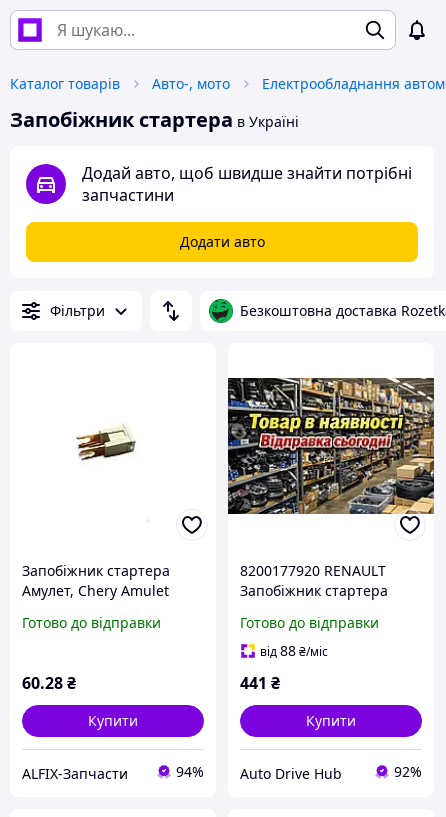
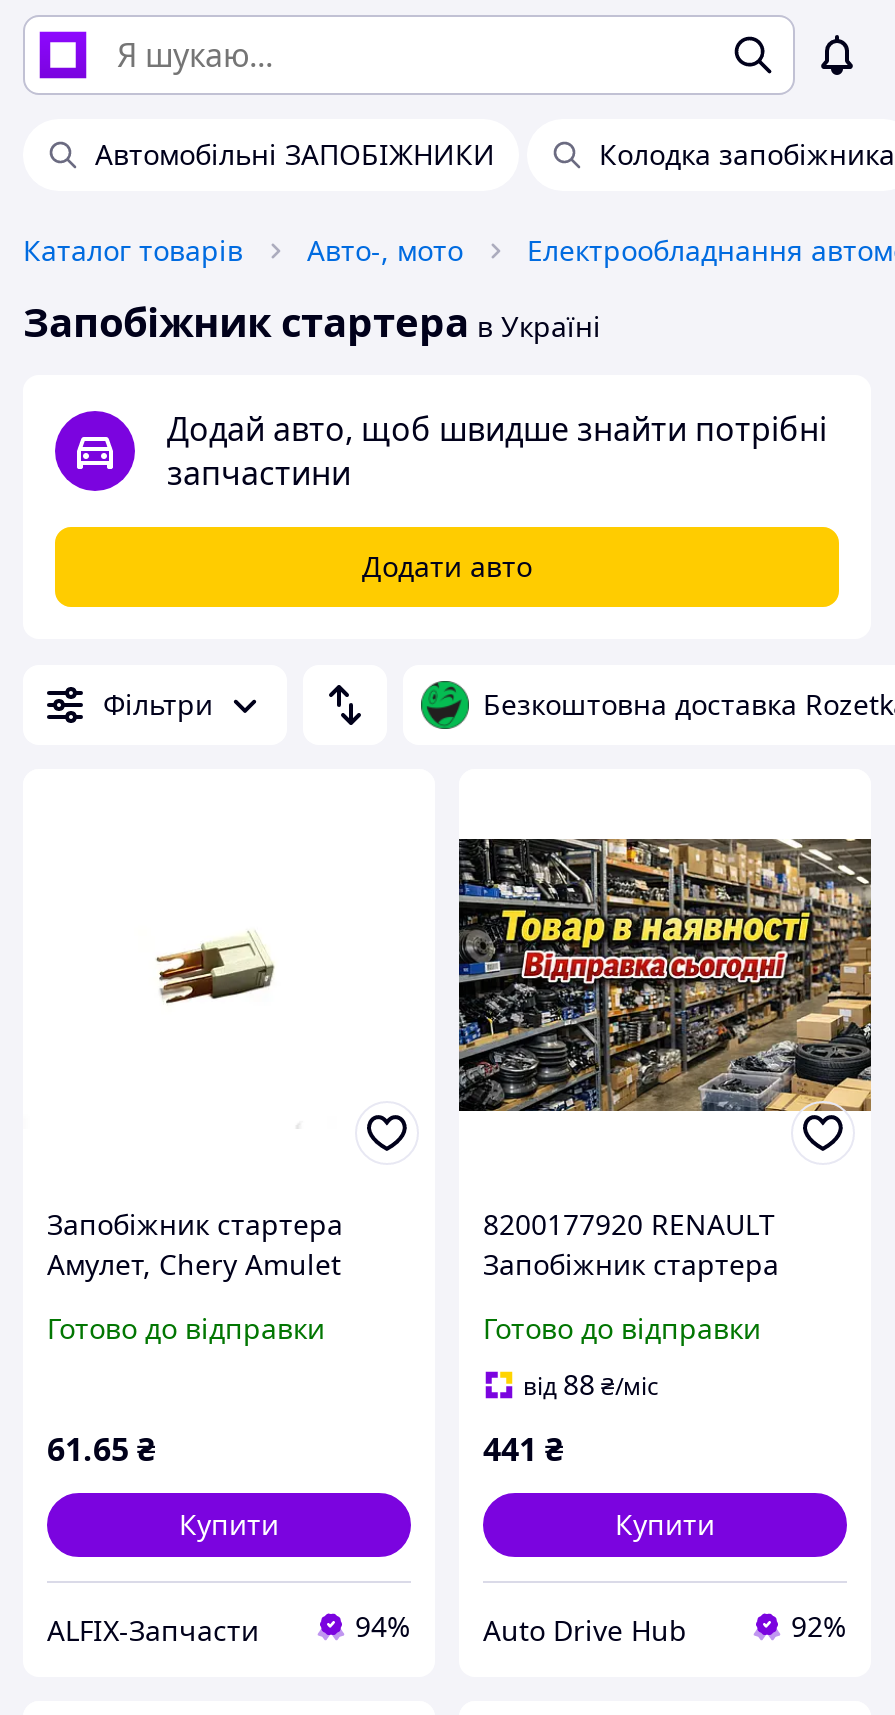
+ Автомобільні ЗАПОБІЖНИКИ
+ Колодка запобіжника

- 60.28 ₴
+ 61.65 ₴
